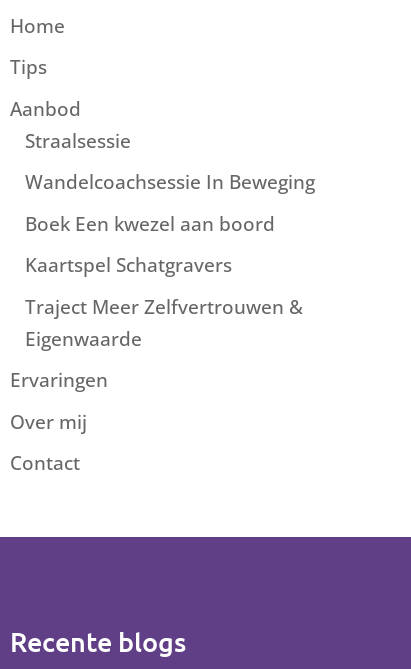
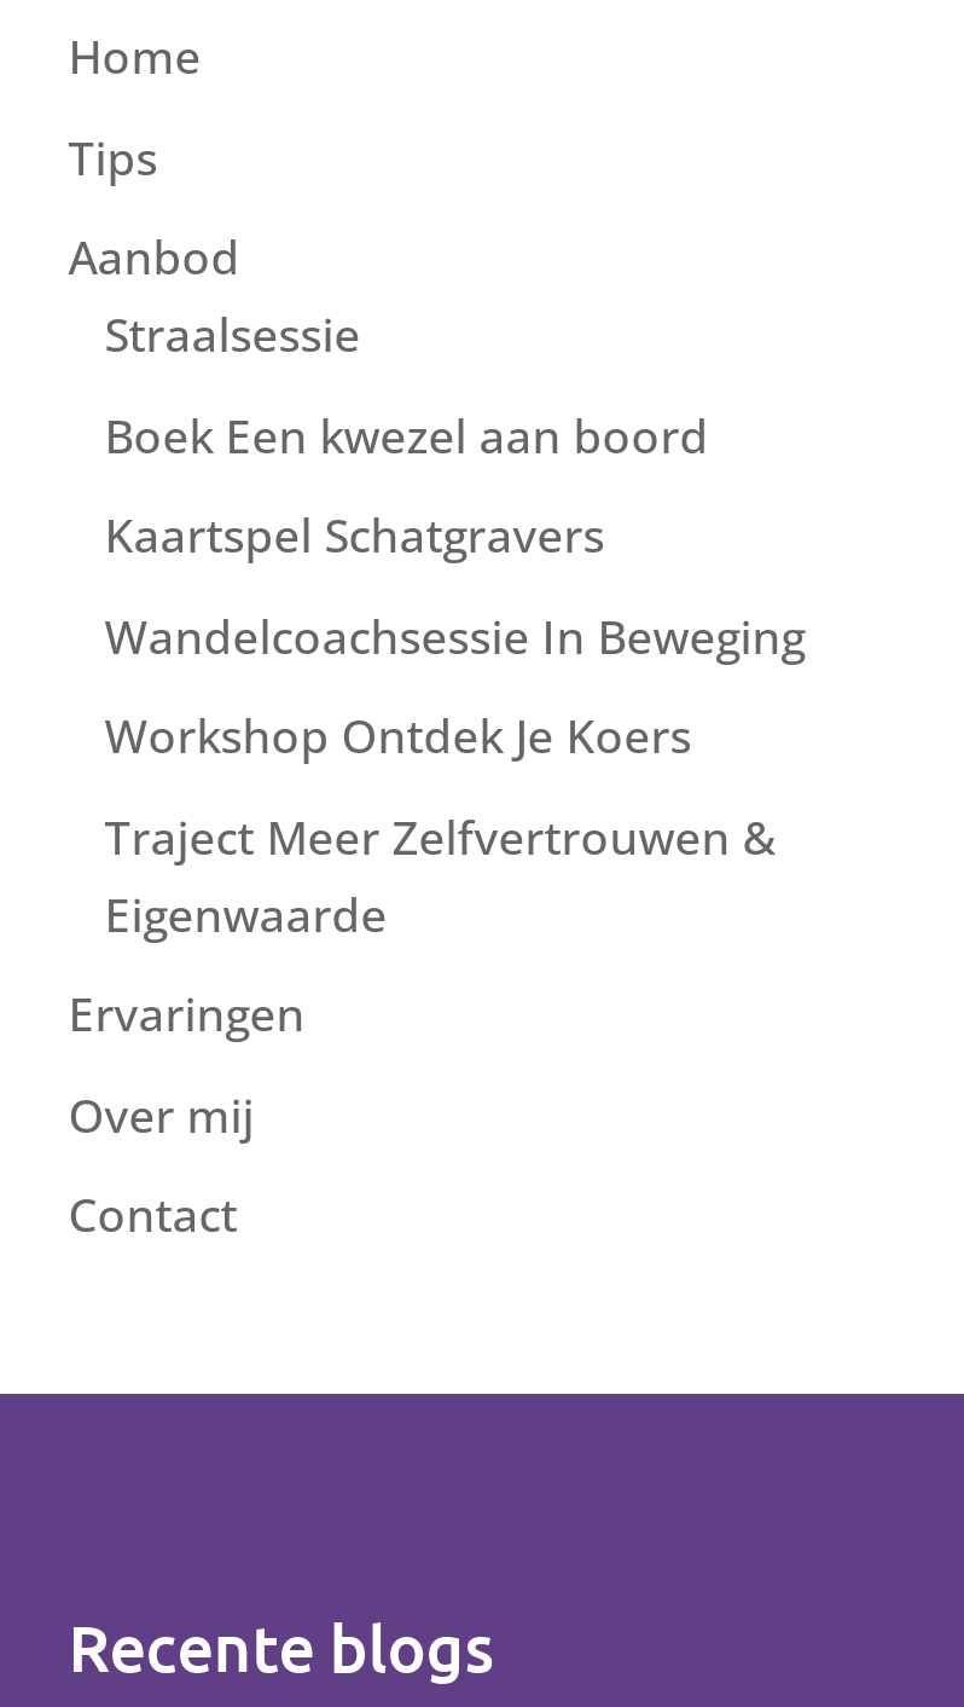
moved down: Wandelcoachsessie In Beweging

moved up: Boek Een kwezel aan boord | Kaartspel Schatgravers

+ Workshop Ontdek Je Koers
